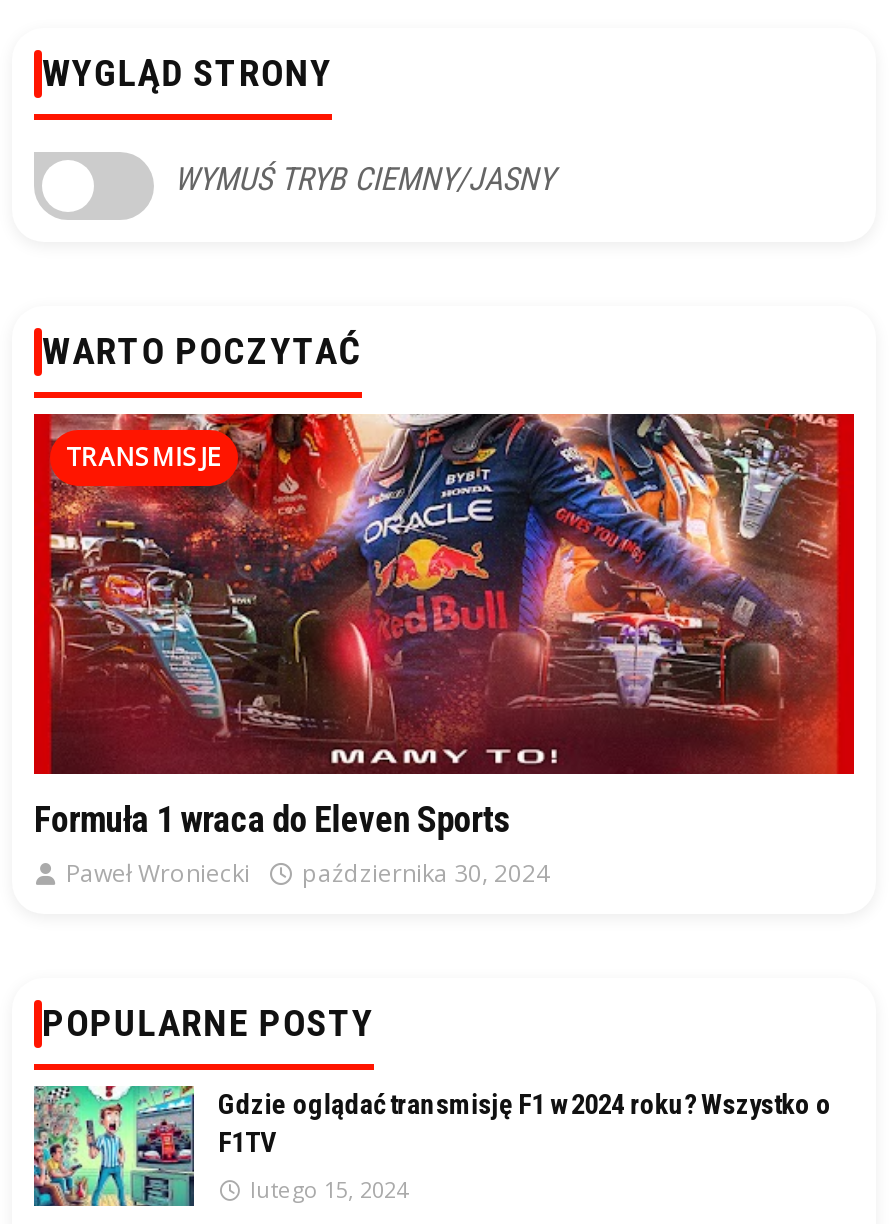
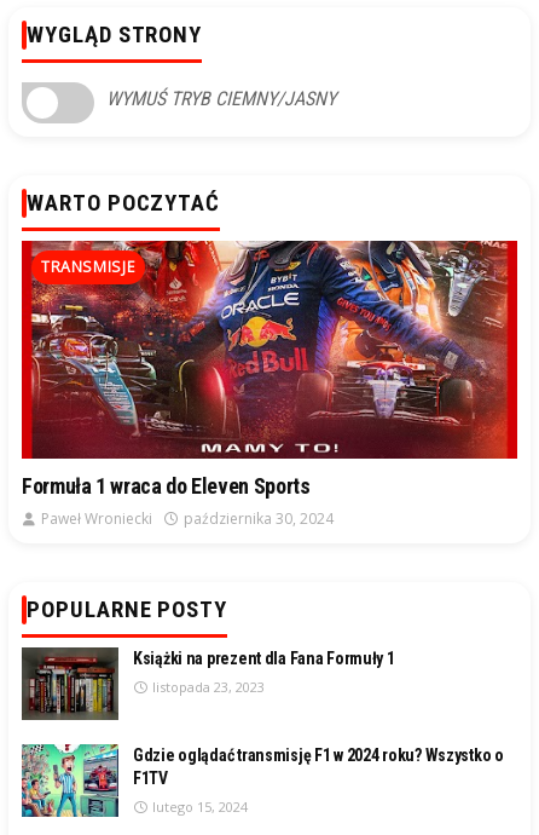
+ [image]
+ Książki na prezent dla Fana Formuły 1
+ listopada 23, 2023
